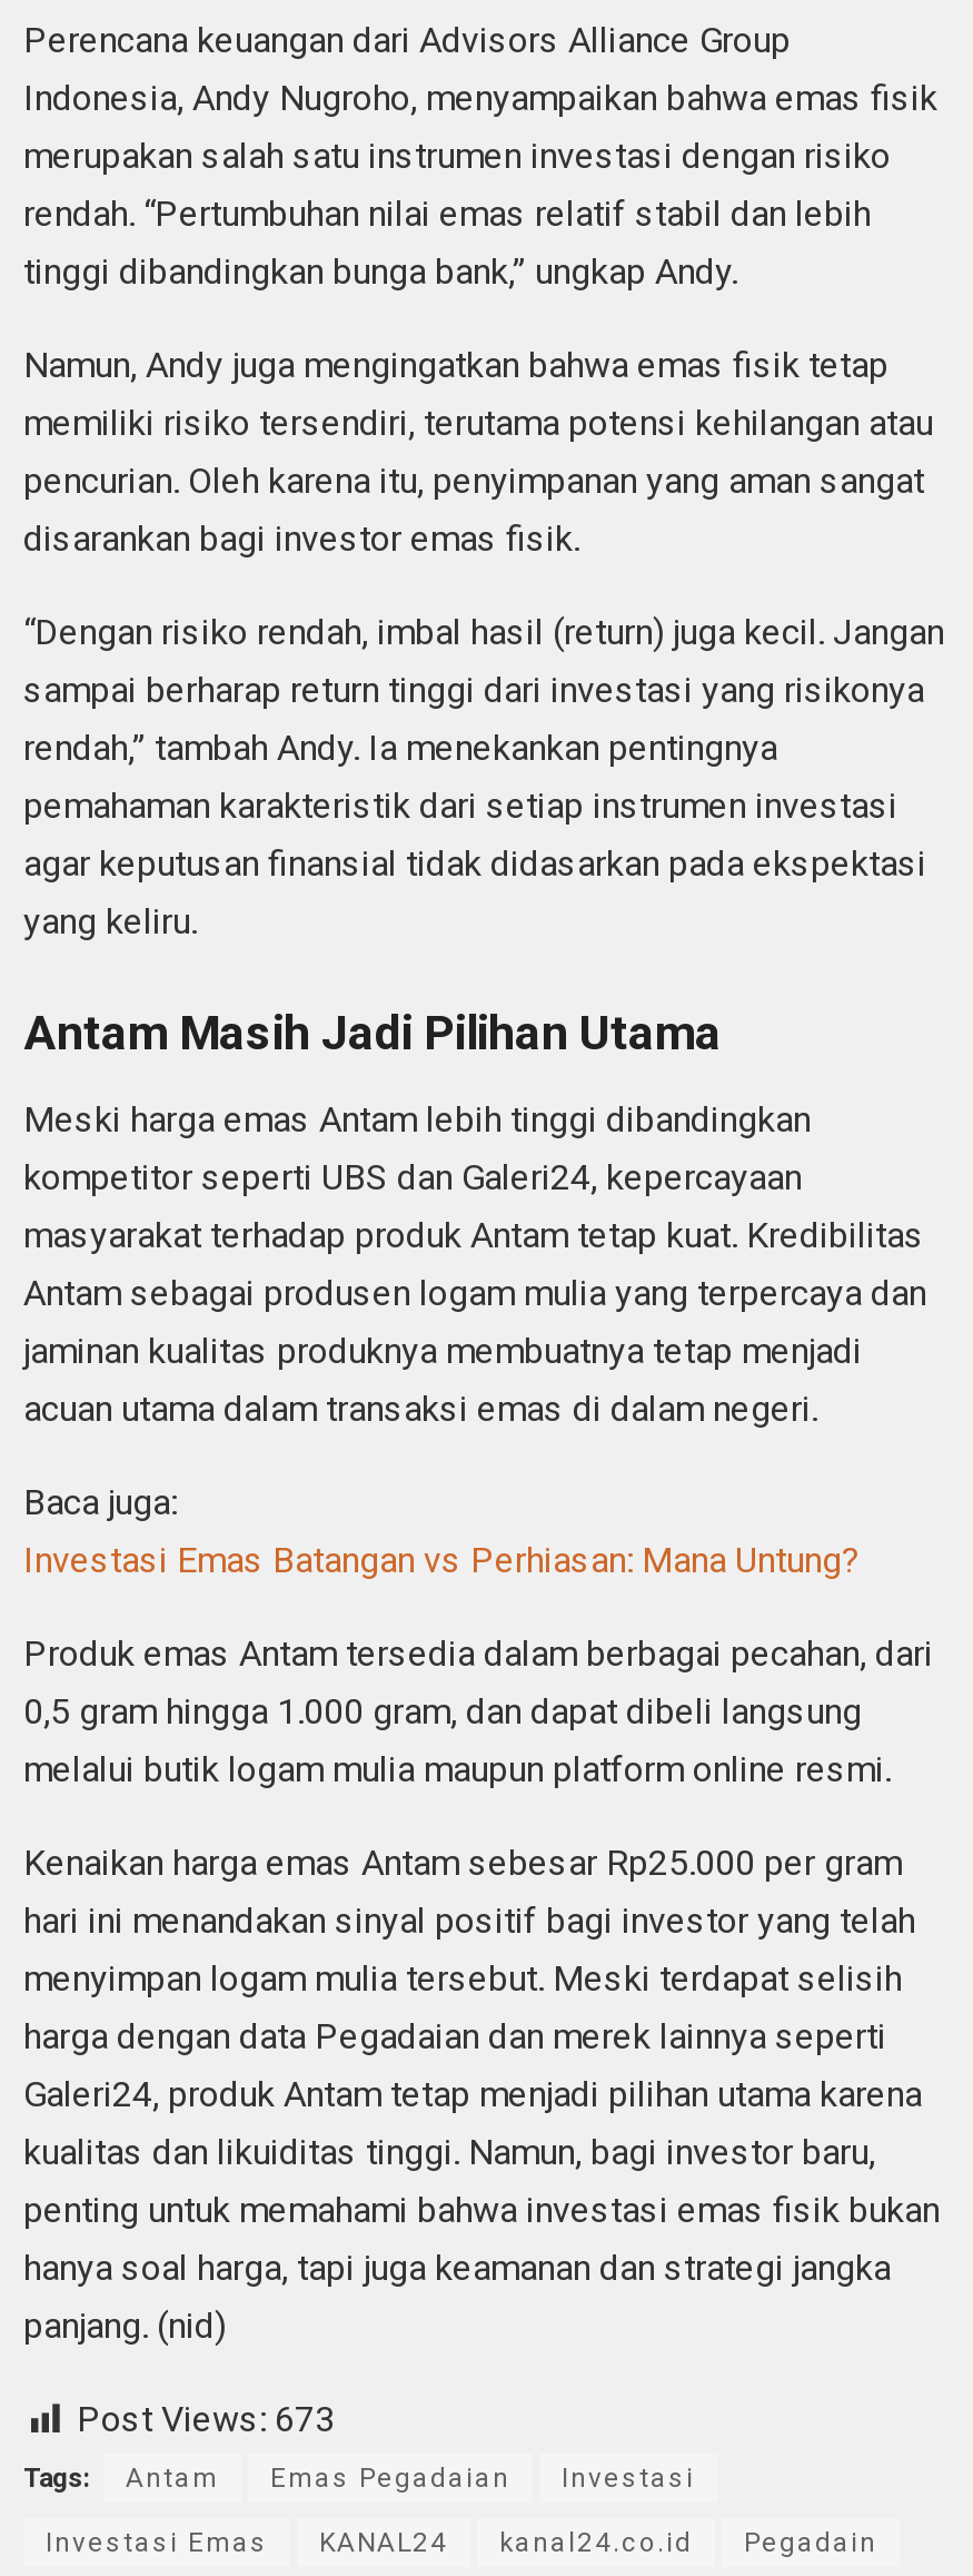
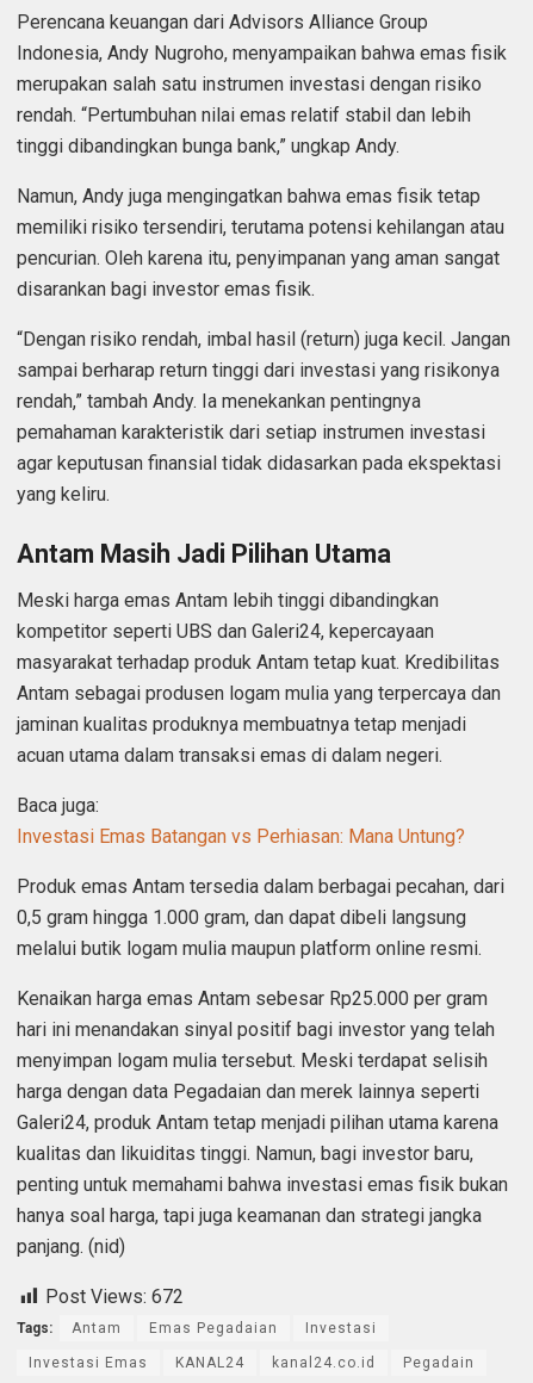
- Post Views: 673
+ Post Views: 672
